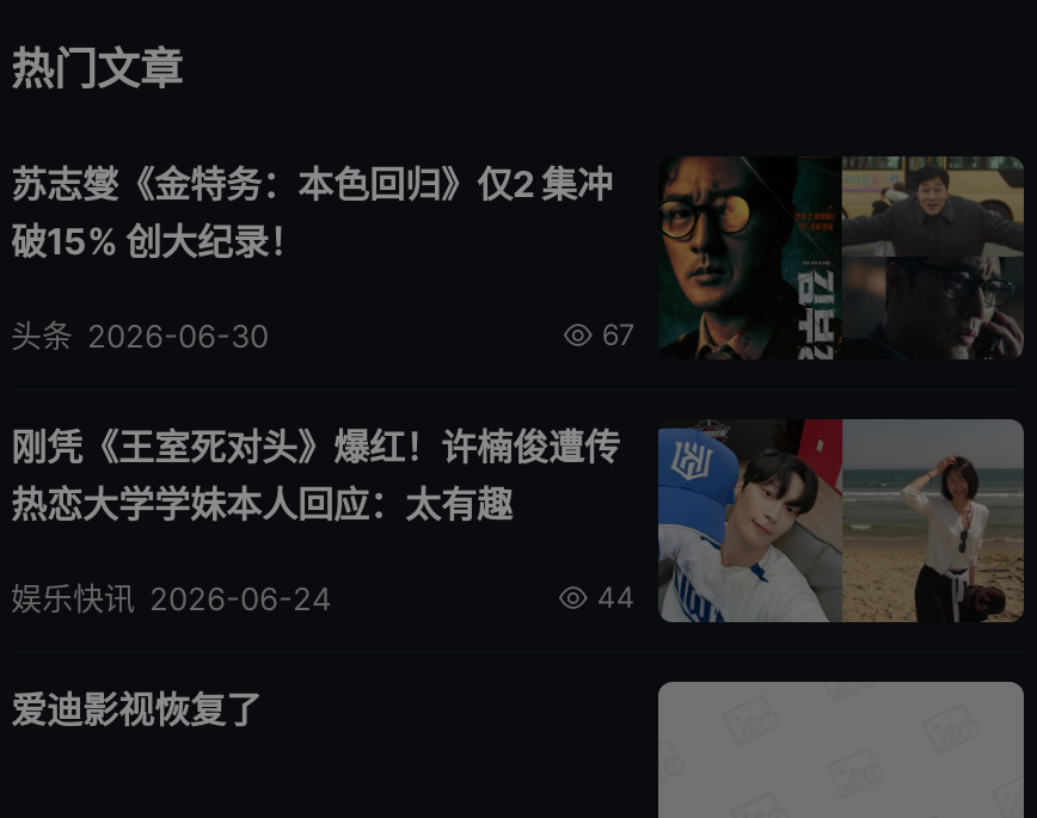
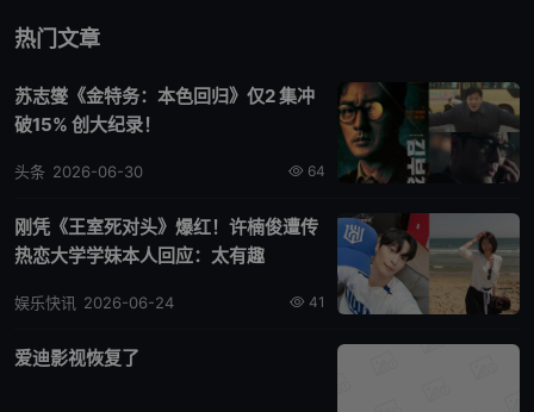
- 67
+ 64

- 44
+ 41
